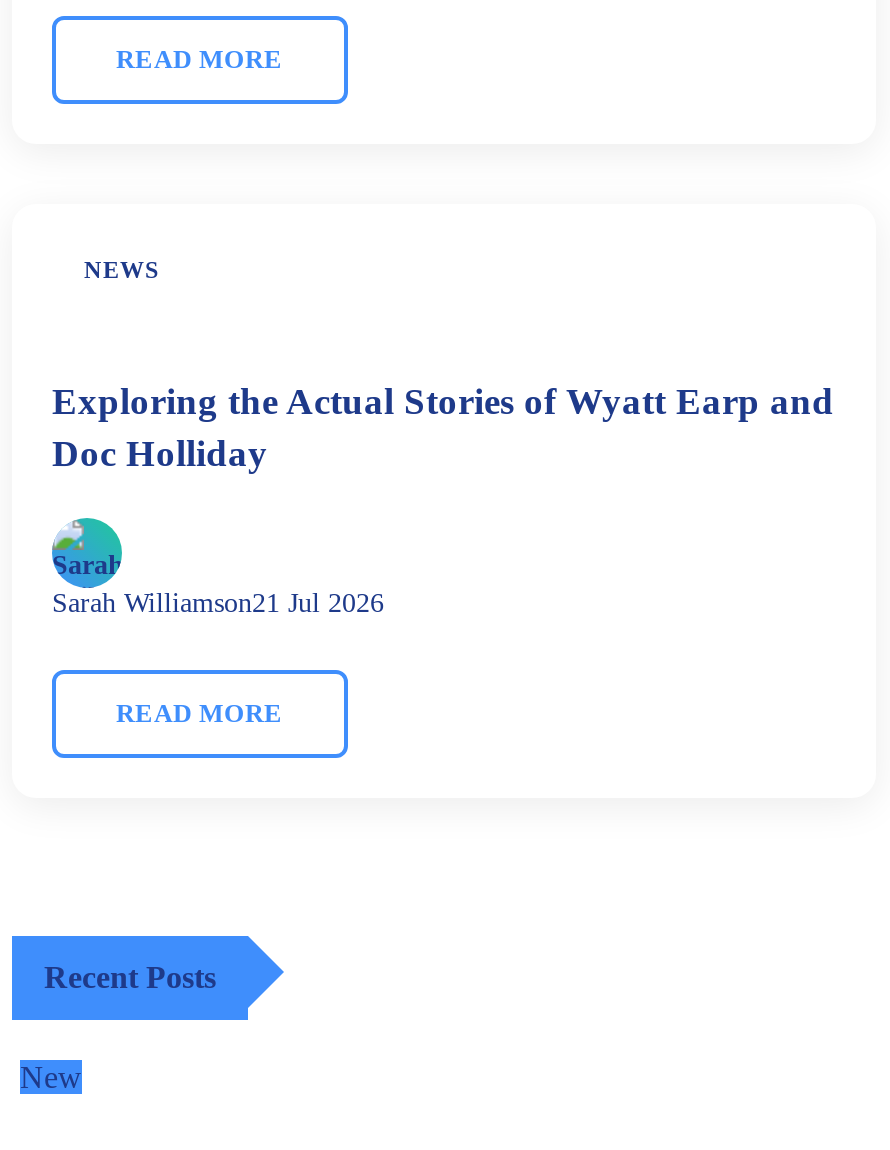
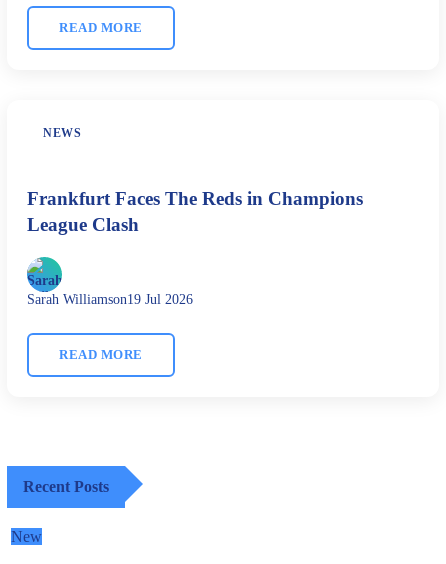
- Exploring the Actual Stories of Wyatt Earp and
- Doc Holliday
+ Frankfurt Faces The Reds in Champions
+ League Clash

- Sarah Williamson21 Jul 2026
+ Sarah Williamson19 Jul 2026
